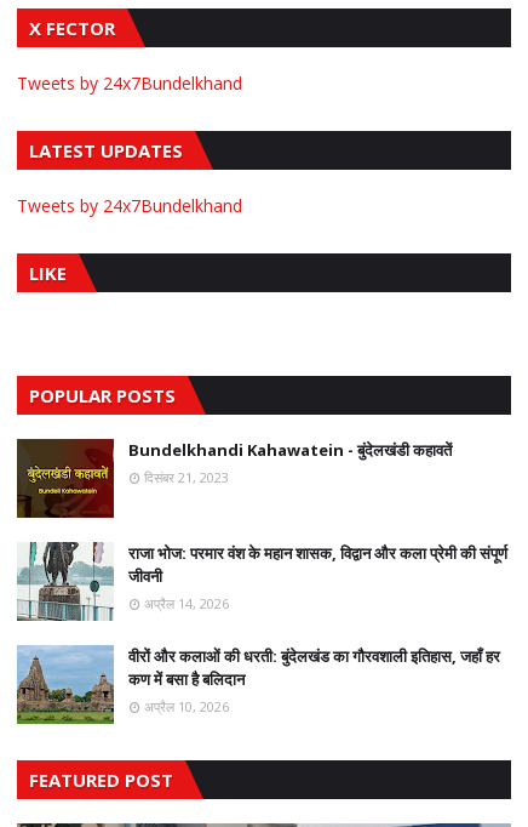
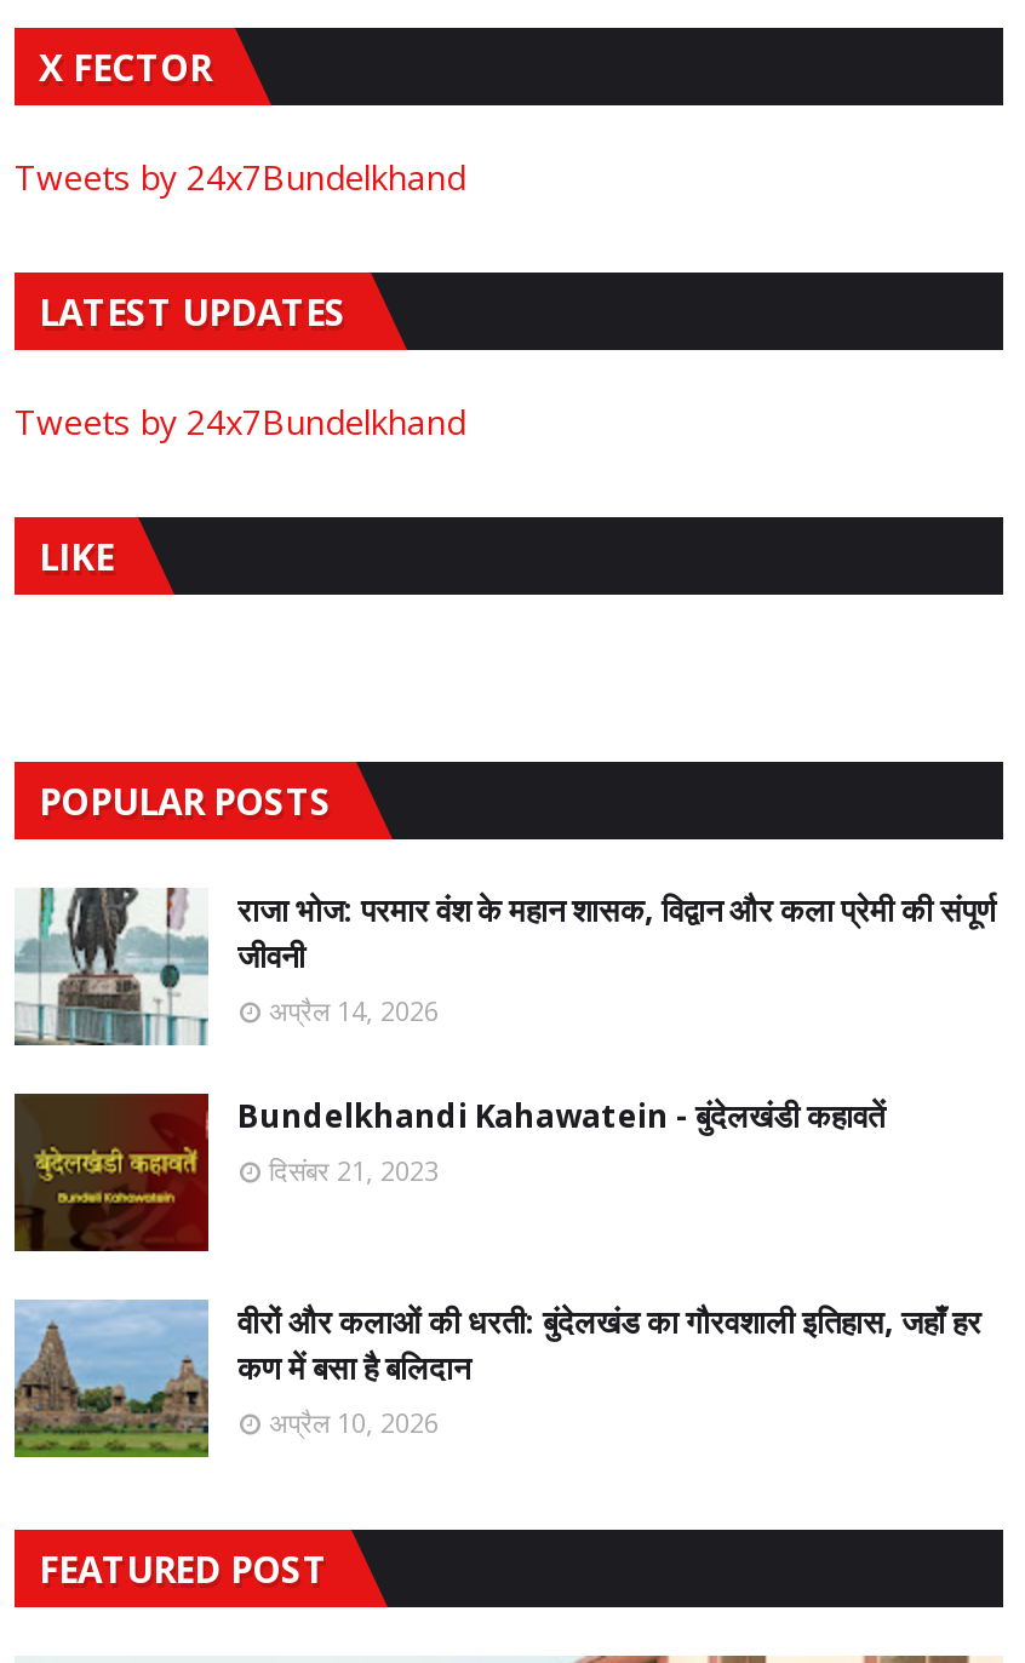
moved down: [image] | Bundelkhandi Kahawatein - बुंदेलखंडी कहावतें | दिसंबर 21, 2023

moved up: [image] | राजा भोज: परमार वंश के महान शासक, विद्वान और कला प्रेमी की संपूर्ण | जीवनी | अप्रैल 14, 2026
